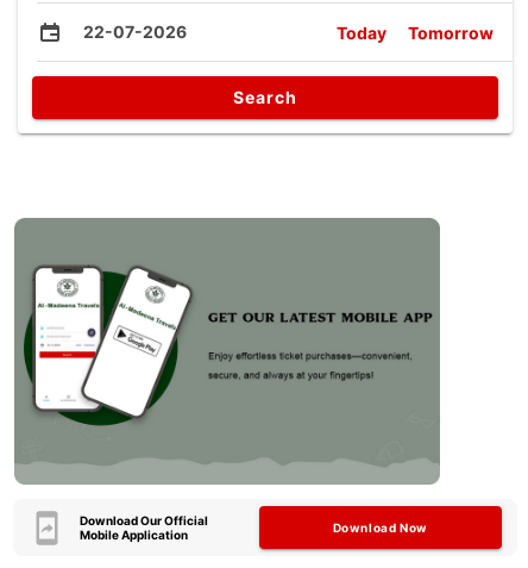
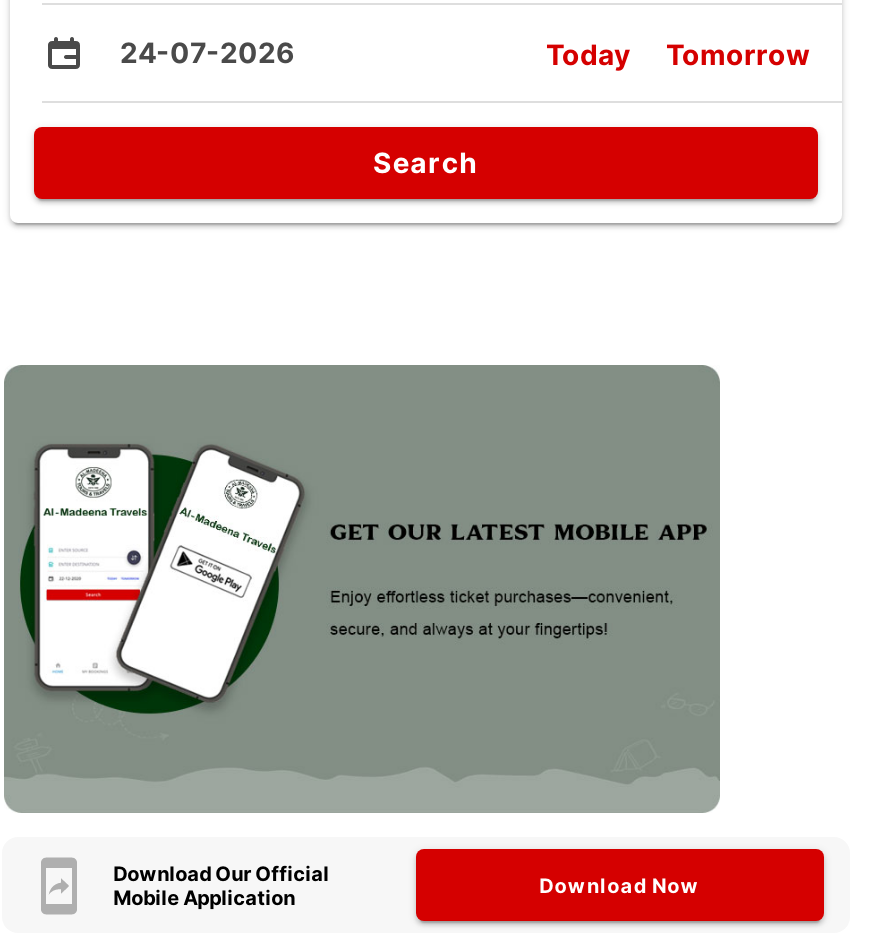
- 22-07-2026
+ 24-07-2026
